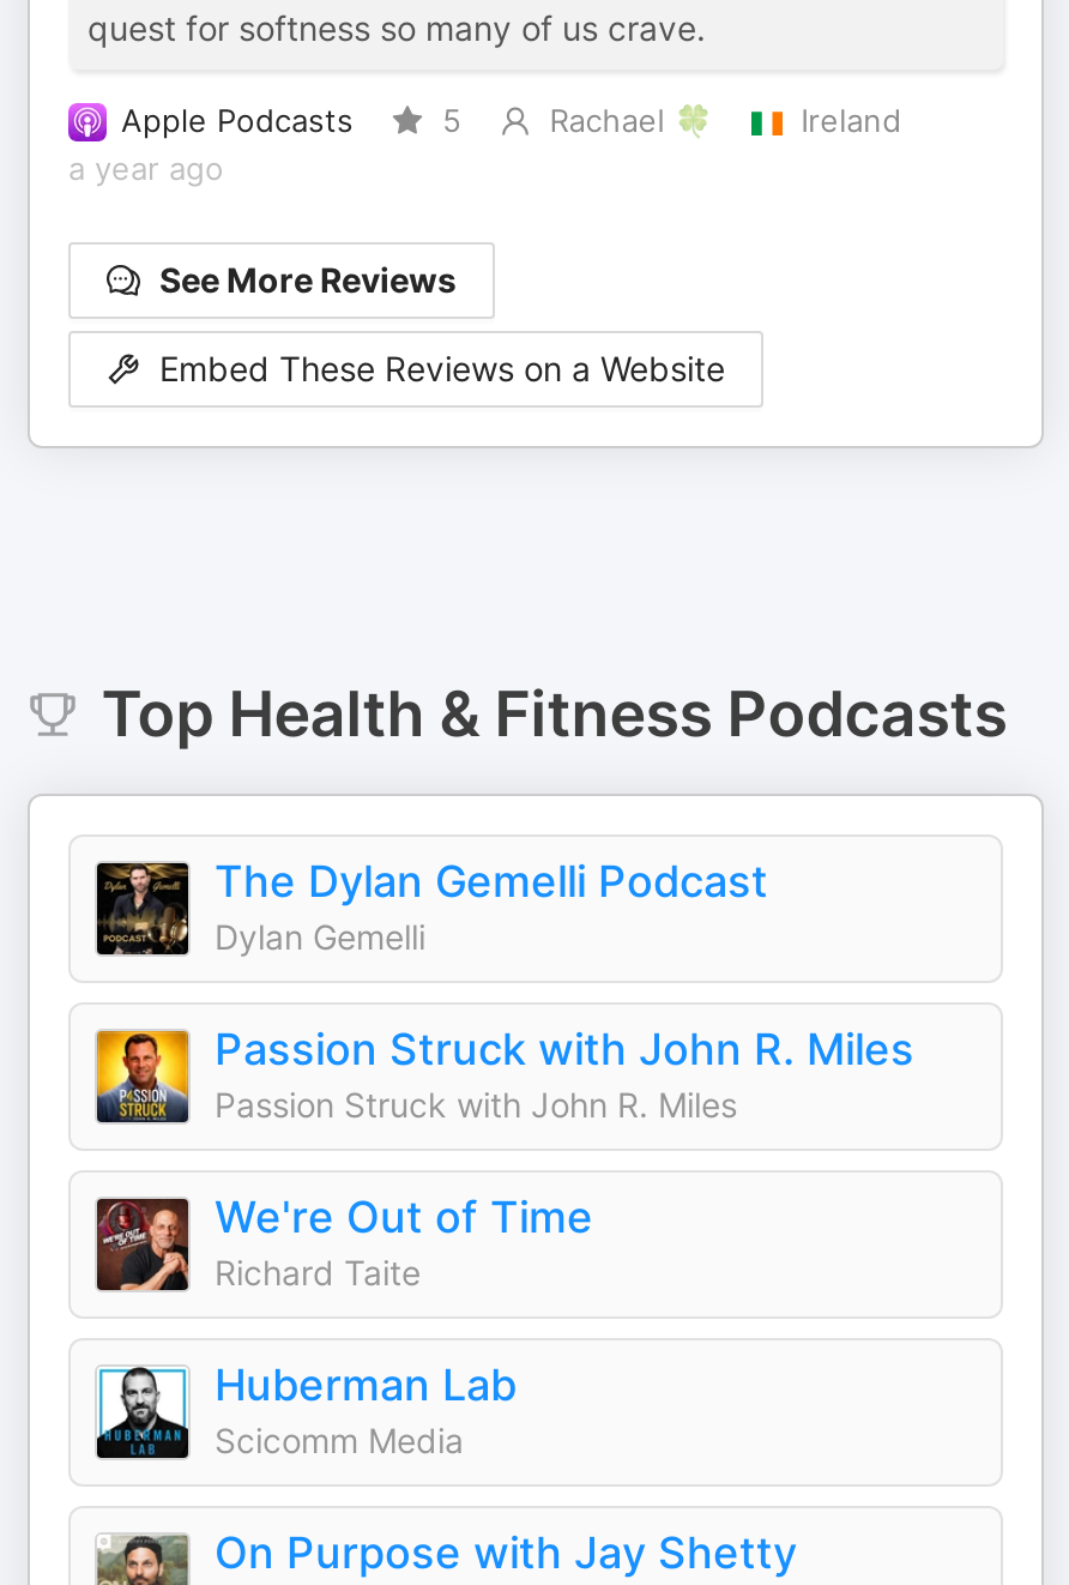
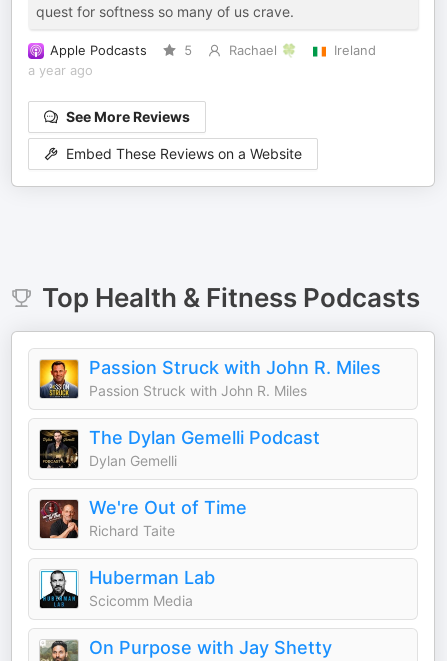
moved down: [image] | The Dylan Gemelli Podcast | Dylan Gemelli

moved up: [image] | Passion Struck with John R. Miles | Passion Struck with John R. Miles
